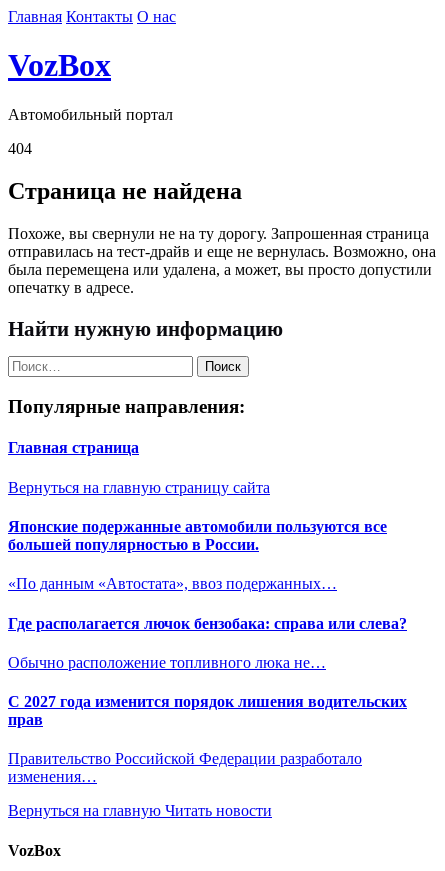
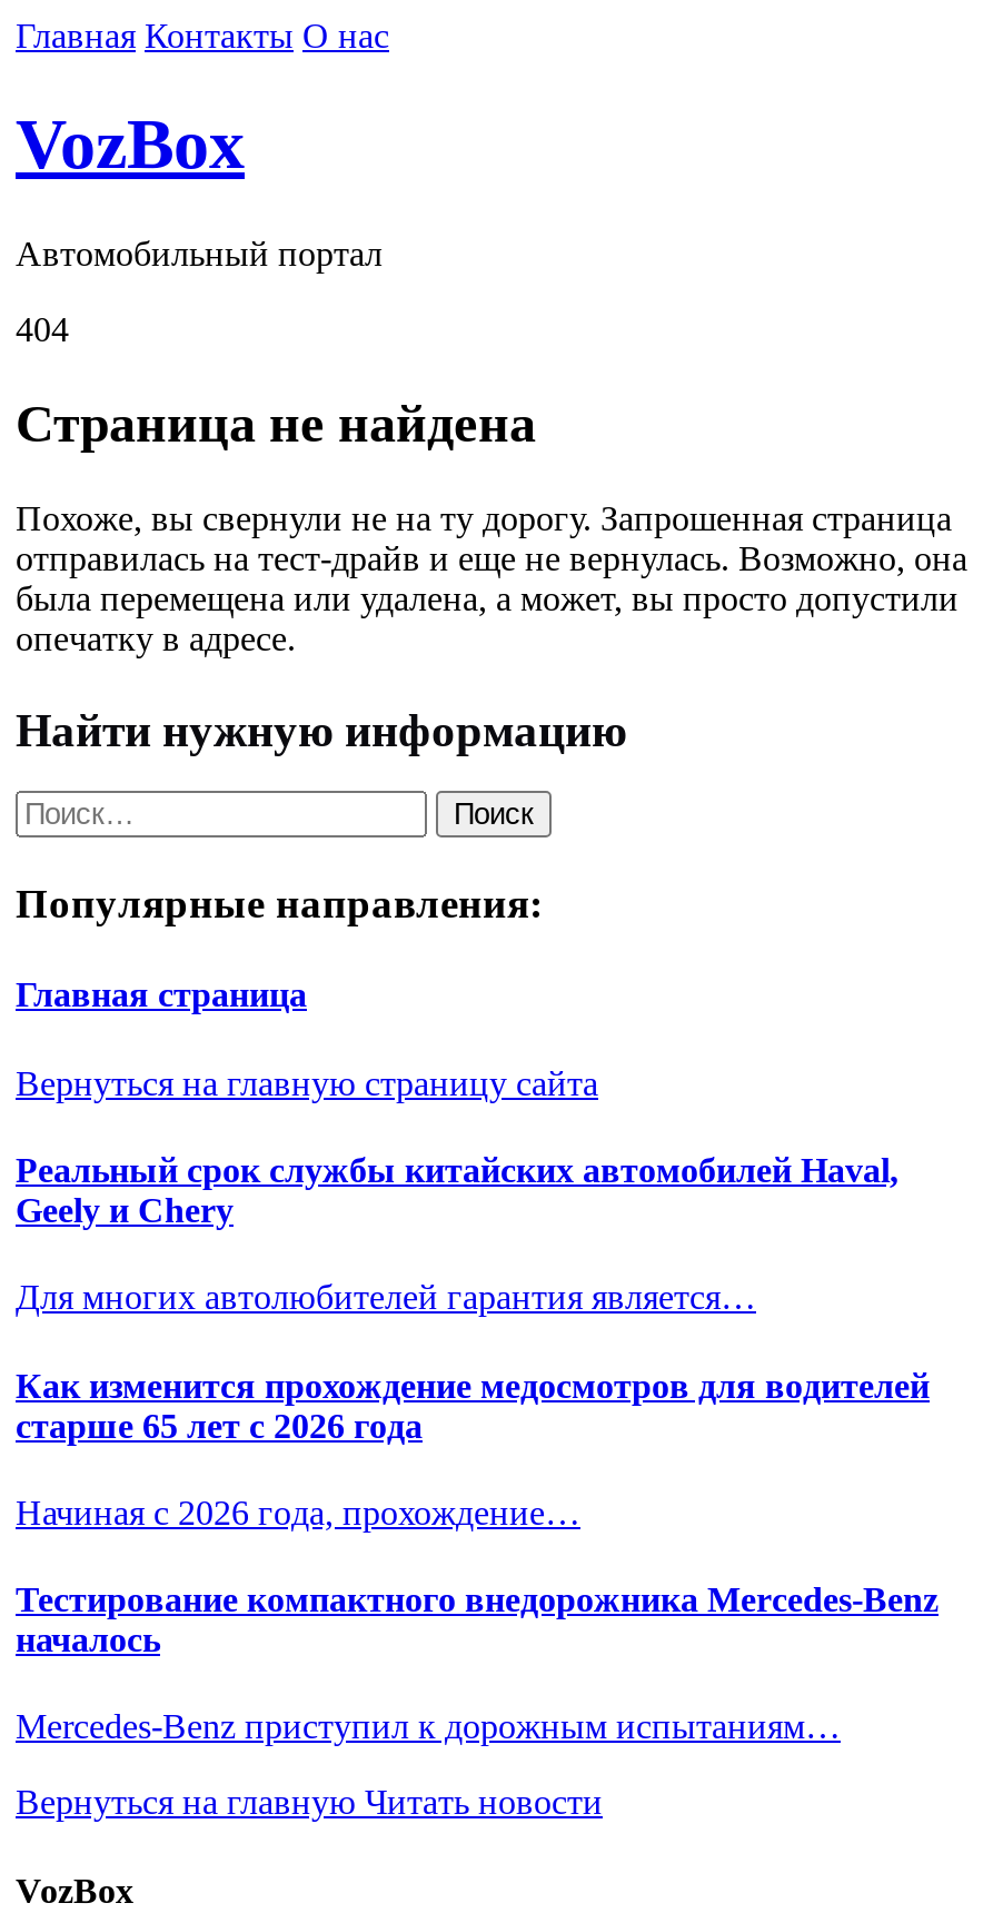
- Японские подержанные автомобили пользуются все
- большей популярностью в России.
+ Реальный срок службы китайских автомобилей Haval,
+ Geely и Chery

- «По данным «Автостата», ввоз подержанных…
+ Для многих автолюбителей гарантия является…

- Где располагается лючок бензобака: справа или слева?
+ Как изменится прохождение медосмотров для водителей
+ старше 65 лет с 2026 года

- Обычно расположение топливного люка не…
+ Начиная с 2026 года, прохождение…

- С 2027 года изменится порядок лишения водительских
- прав
+ Тестирование компактного внедорожника Mercedes-Benz
+ началось

- Правительство Российской Федерации разработало
- изменения…
+ Mercedes-Benz приступил к дорожным испытаниям…
